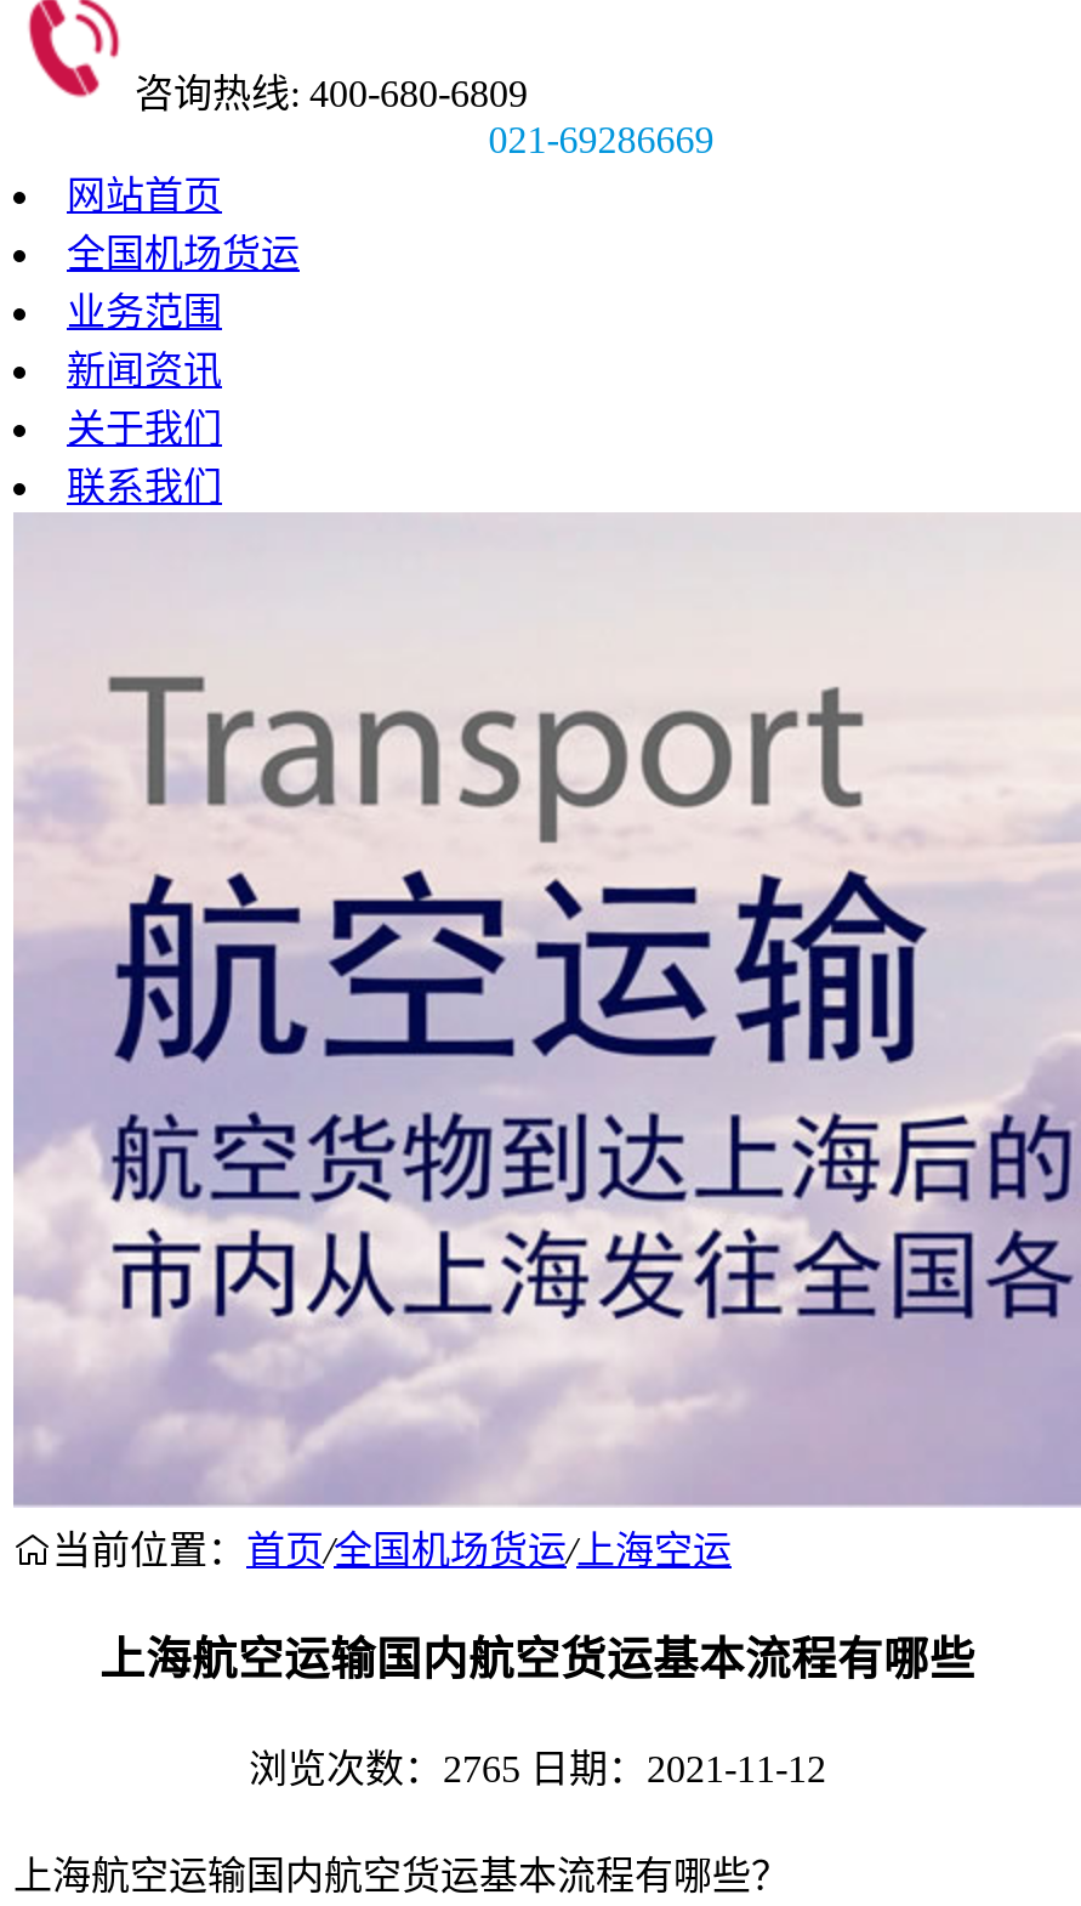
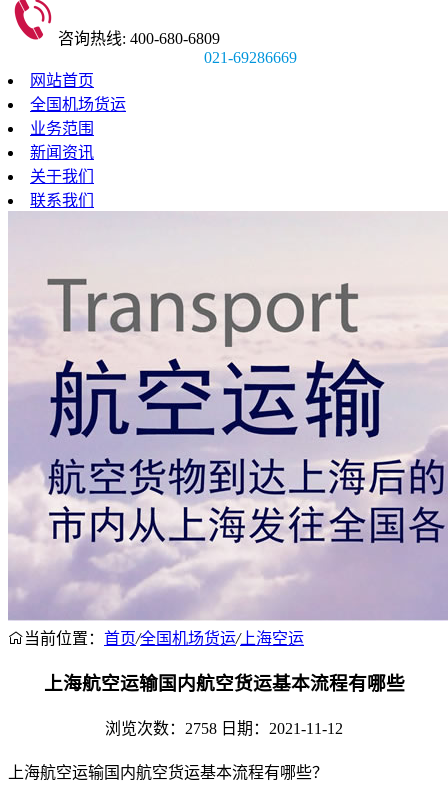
- 浏览次数：2765 日期：2021-11-12
+ 浏览次数：2758 日期：2021-11-12
